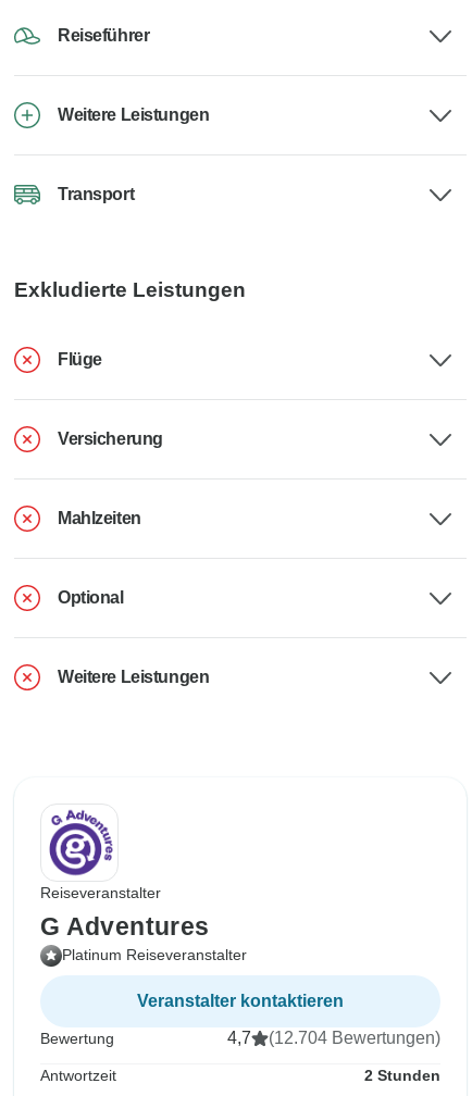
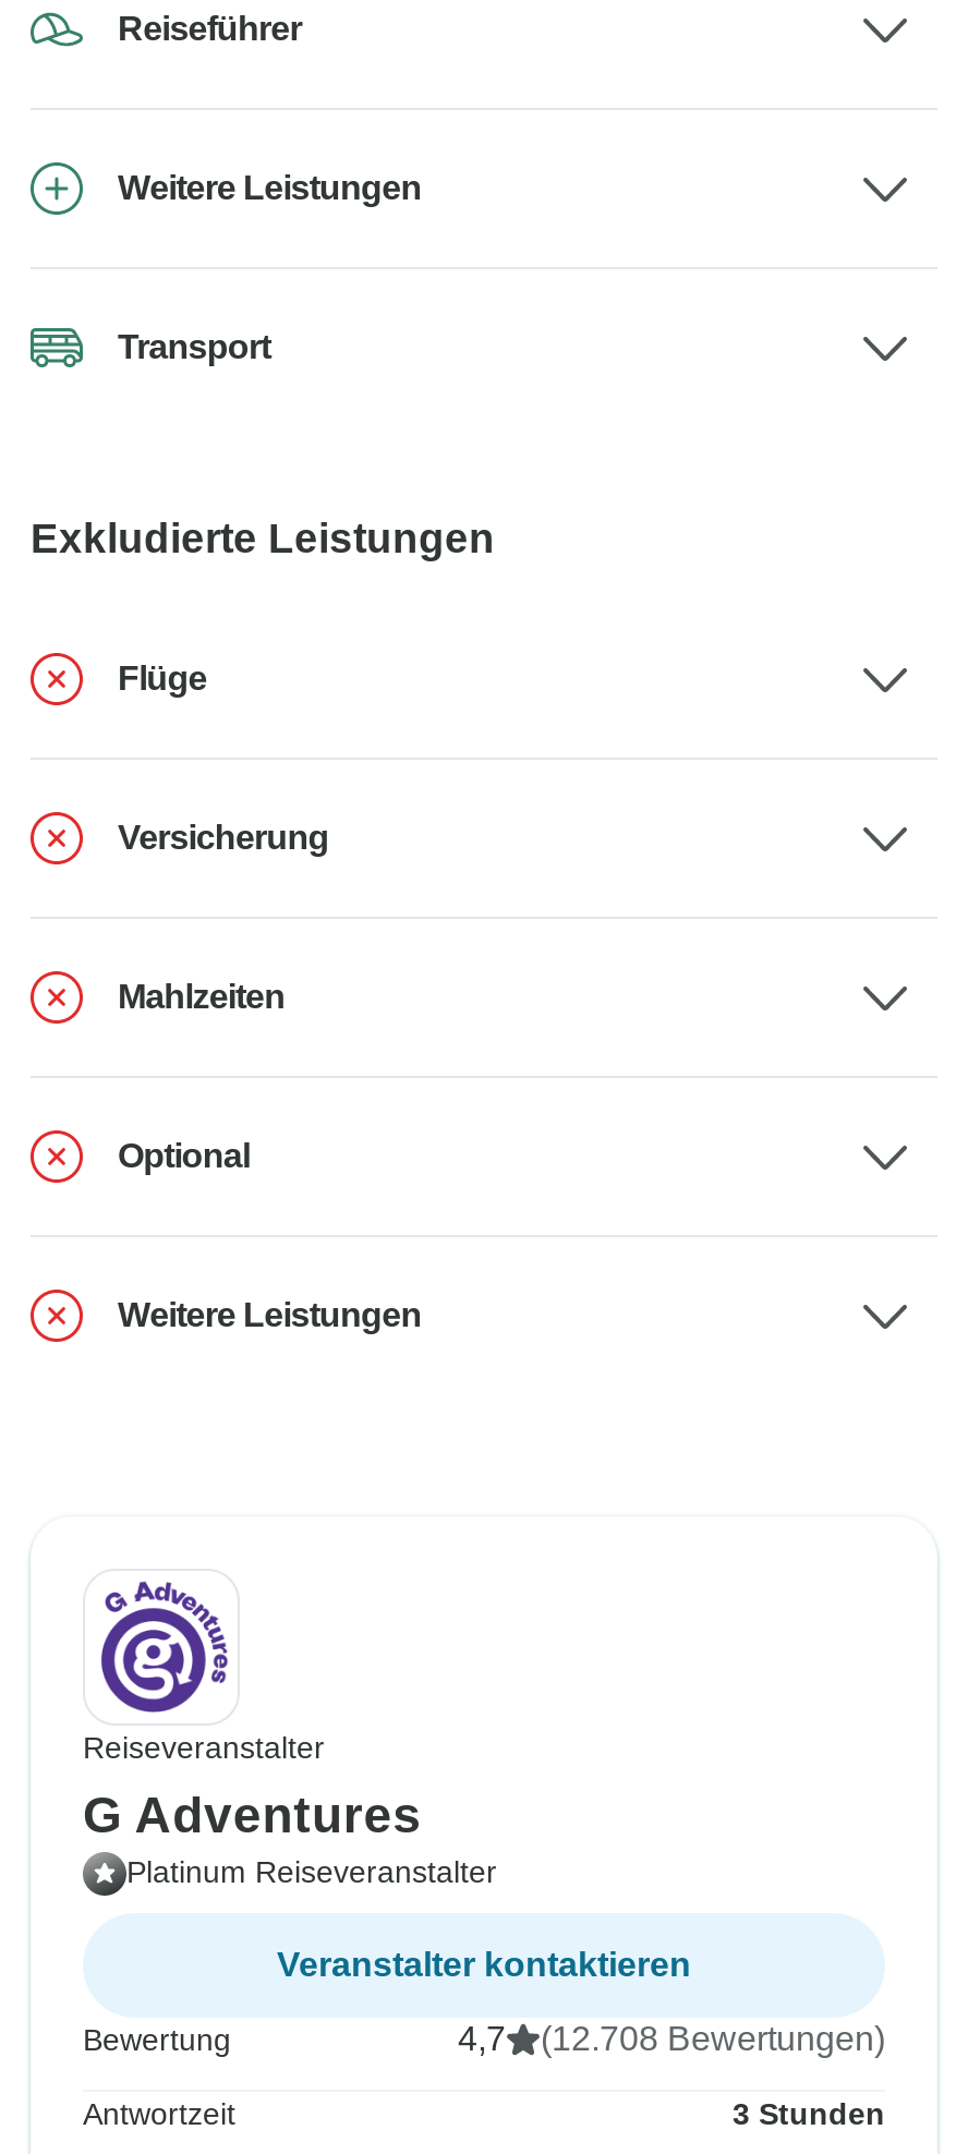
- 4,7 (12.704 Bewertungen)
+ 4,7 (12.708 Bewertungen)

- 2 Stunden
+ 3 Stunden
